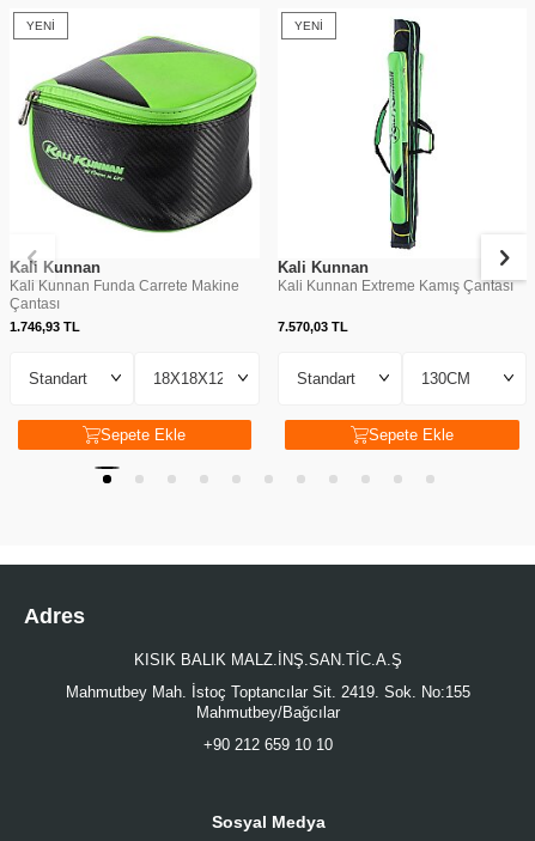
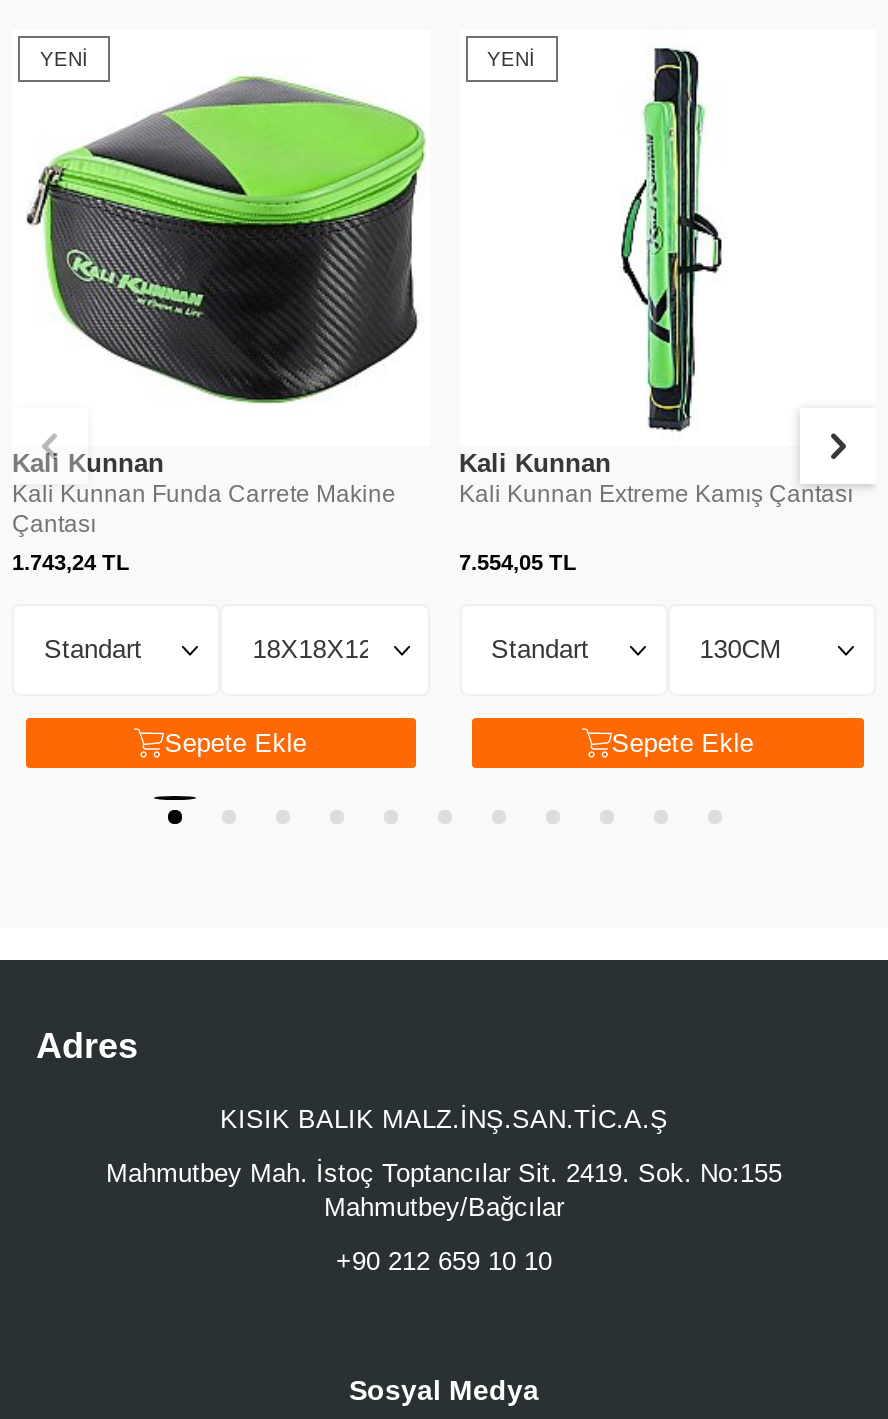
- 1.746,93 TL
+ 1.743,24 TL

- 7.570,03 TL
+ 7.554,05 TL
